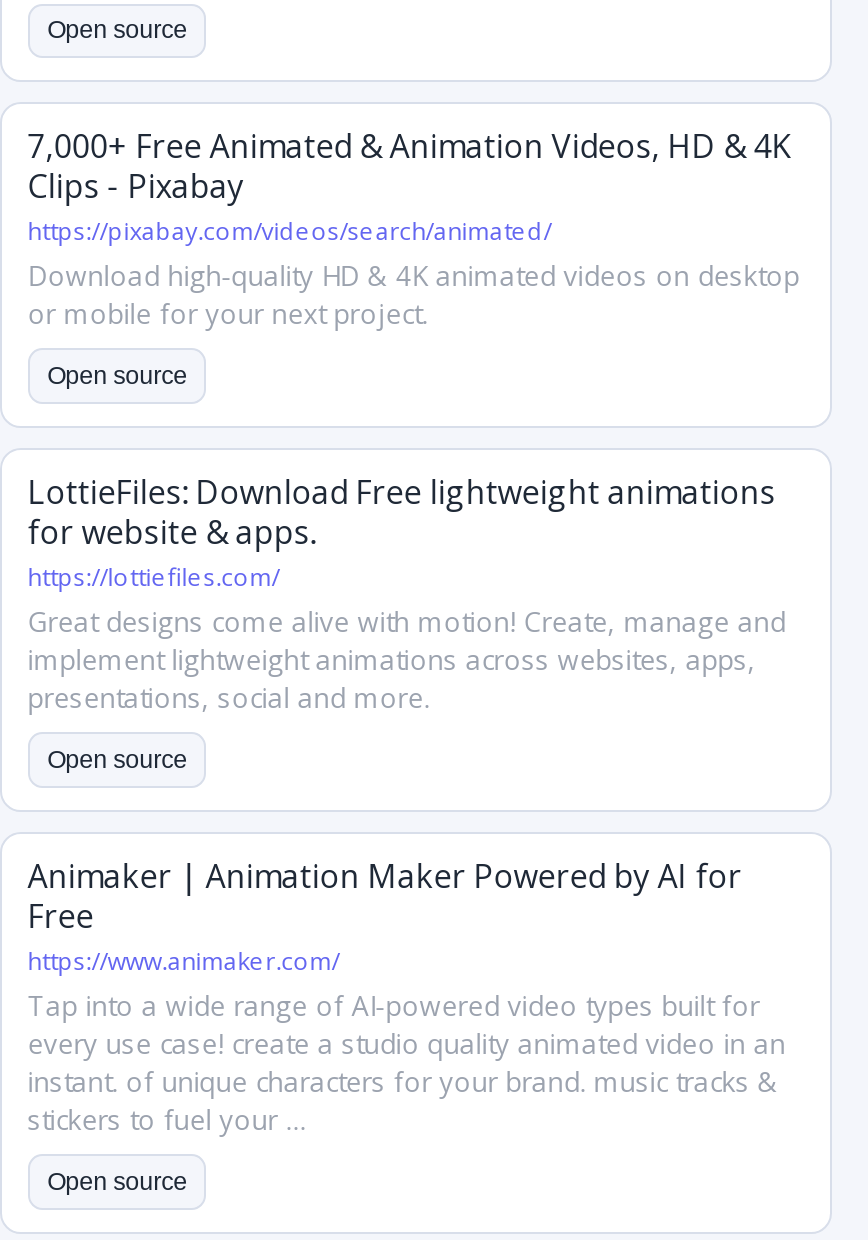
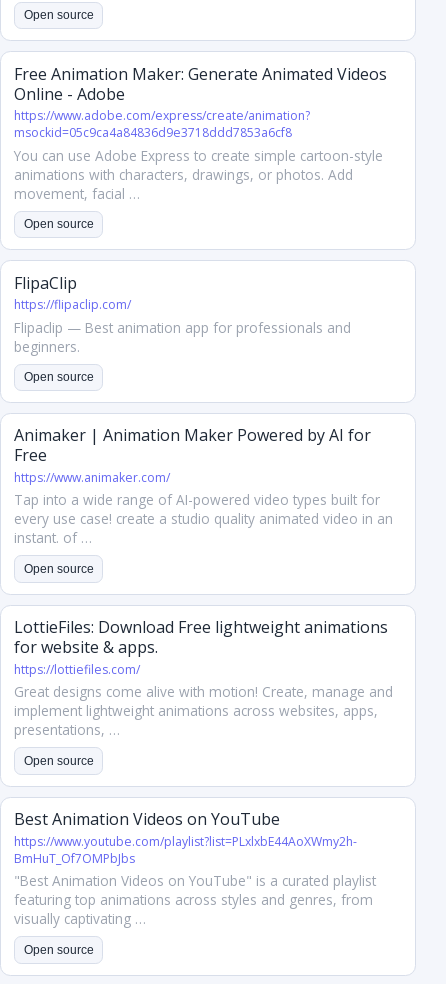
- 7,000+ Free Animated & Animation Videos, HD & 4K
- Clips - Pixabay
- https://pixabay.com/videos/search/animated/
- Download high-quality HD & 4K animated videos on desktop
- or mobile for your next project.
+ Free Animation Maker: Generate Animated Videos
+ Online - Adobe
+ https://www.adobe.com/express/create/animation?
+ msockid=05c9ca4a84836d9e3718ddd7853a6cf8
+ You can use Adobe Express to create simple cartoon-style
+ animations with characters, drawings, or photos. Add
+ movement, facial …

moved down: LottieFiles: Download Free lightweight animations | for website & apps. | https://lottiefiles.com/ | Great designs come alive with motion! Create, manage and | implement lightweight animations across websites, apps,

- presentations, social and more.
+ FlipaClip
+ https://flipaclip.com/
+ Flipaclip — Best animation app for professionals and
+ beginners.

- instant. of unique characters for your brand. music tracks &
- stickers to fuel your …
+ instant. of …
+ Open source
+ presentations, …
+ Open source
+ Best Animation Videos on YouTube
+ https://www.youtube.com/playlist?list=PLxlxbE44AoXWmy2h-
+ BmHuT_Of7OMPbJbs
+ "Best Animation Videos on YouTube" is a curated playlist
+ featuring top animations across styles and genres, from
+ visually captivating …
